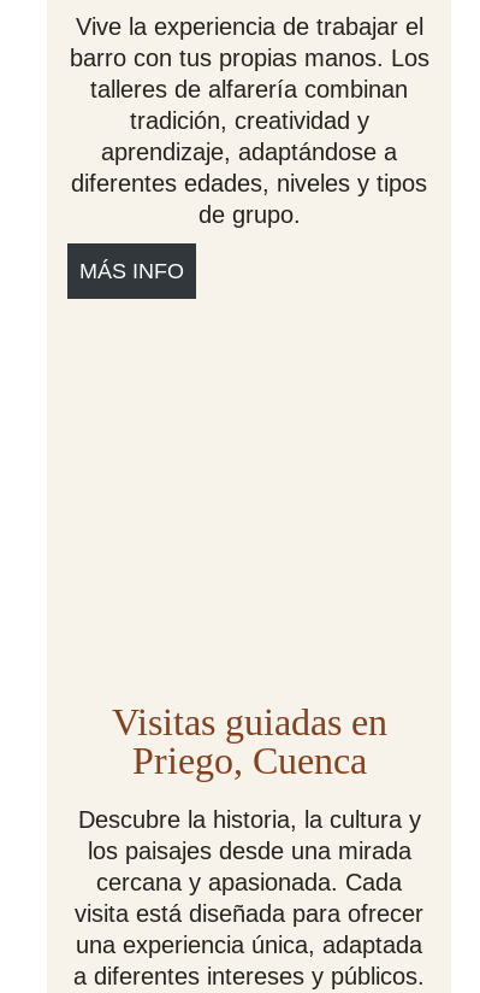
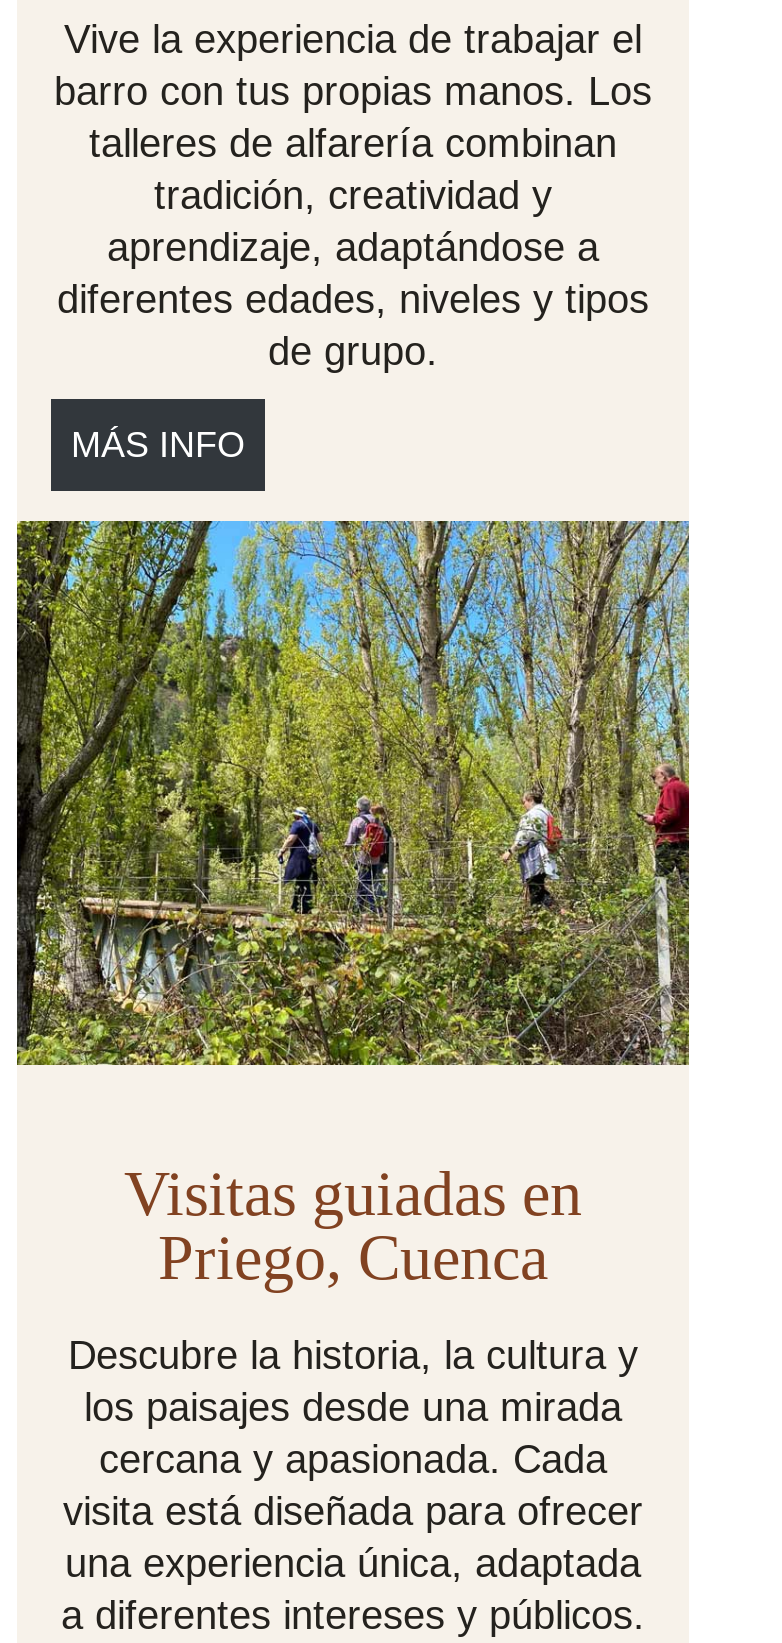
+ [image]
